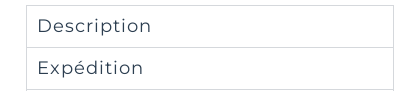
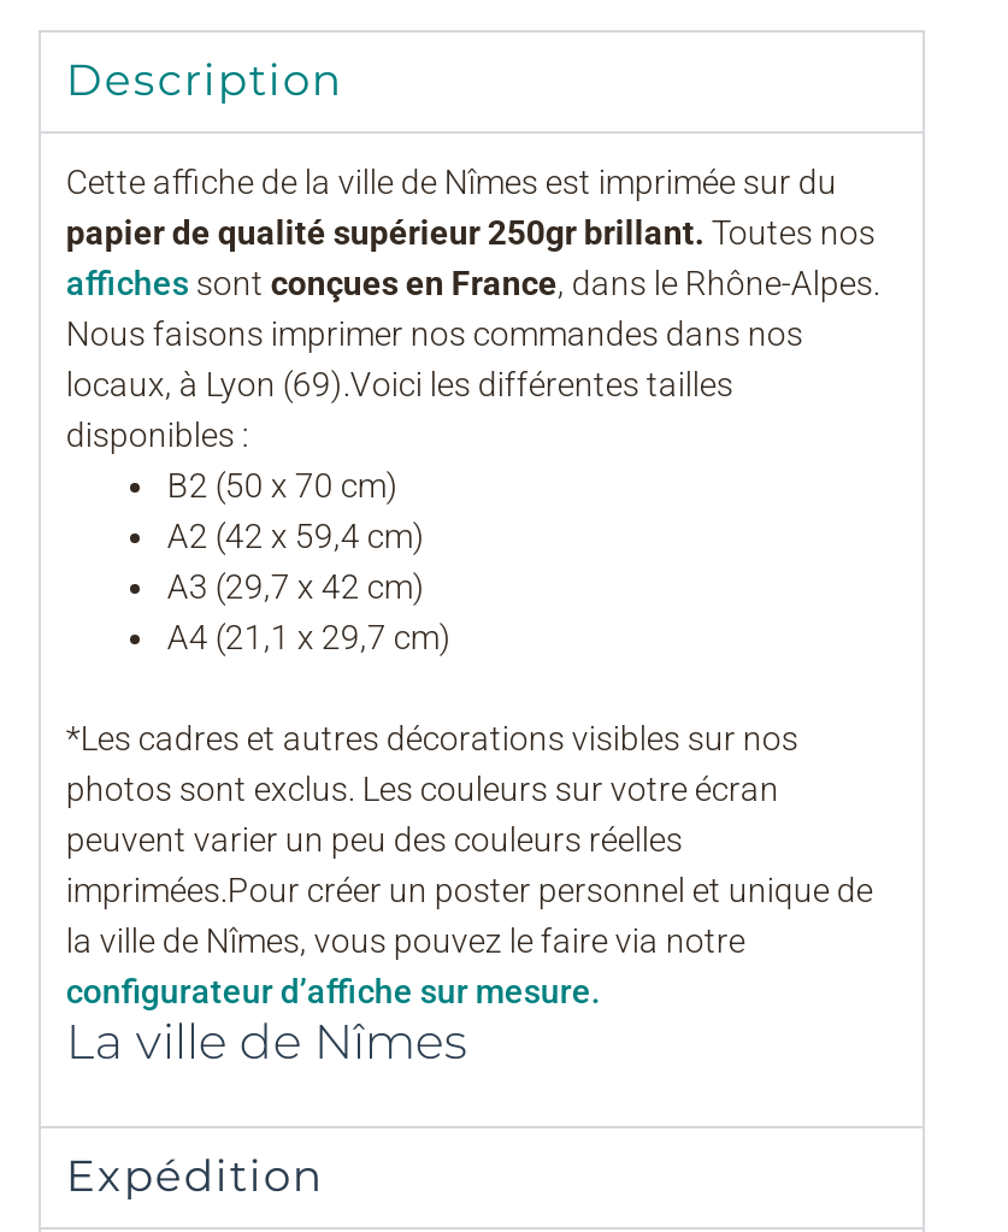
+ Cette affiche de la ville de Nîmes est imprimée sur du
+ papier de qualité supérieur 250gr brillant. Toutes nos
+ affiches sont conçues en France, dans le Rhône-Alpes.
+ Nous faisons imprimer nos commandes dans nos
+ locaux, à Lyon (69).Voici les différentes tailles
+ disponibles :
+ B2 (50 x 70 cm)
+ A2 (42 x 59,4 cm)
+ A3 (29,7 x 42 cm)
+ A4 (21,1 x 29,7 cm)
+ *Les cadres et autres décorations visibles sur nos
+ photos sont exclus. Les couleurs sur votre écran
+ peuvent varier un peu des couleurs réelles
+ imprimées.Pour créer un poster personnel et unique de
+ la ville de Nîmes, vous pouvez le faire via notre
+ configurateur d’affiche sur mesure.
+ La ville de Nîmes
